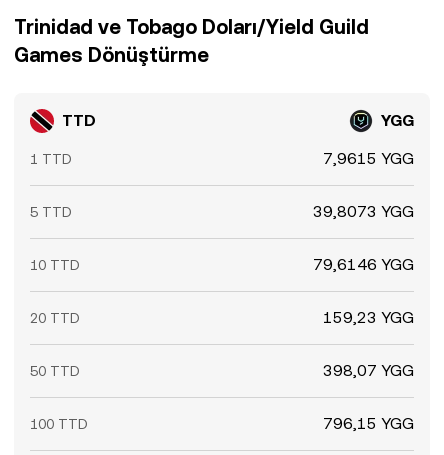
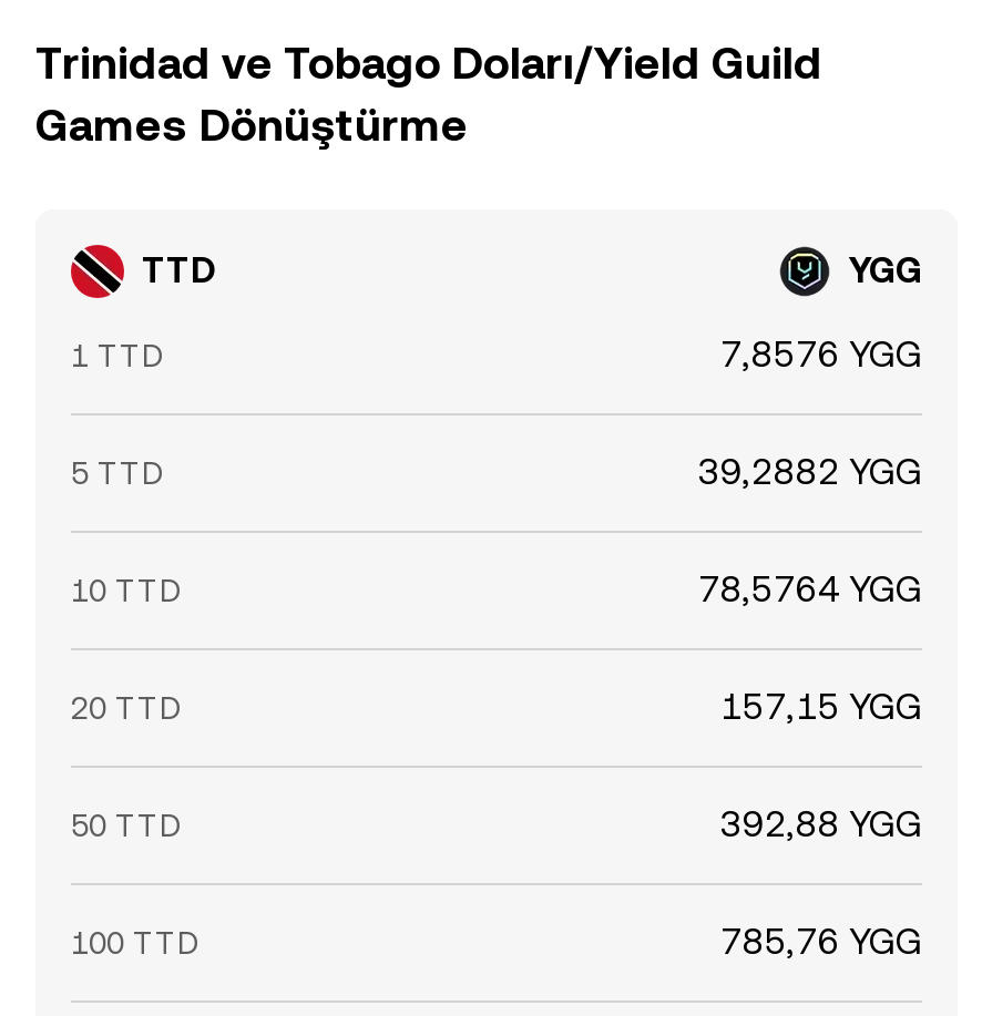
- 7,9615 YGG
+ 7,8576 YGG

- 39,8073 YGG
+ 39,2882 YGG

- 79,6146 YGG
+ 78,5764 YGG

- 159,23 YGG
+ 157,15 YGG

- 398,07 YGG
+ 392,88 YGG

- 796,15 YGG
+ 785,76 YGG
